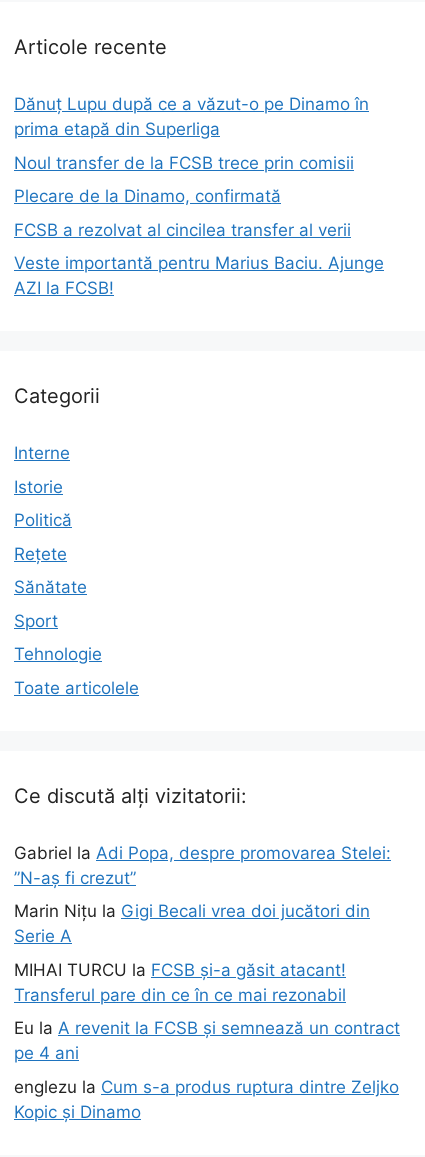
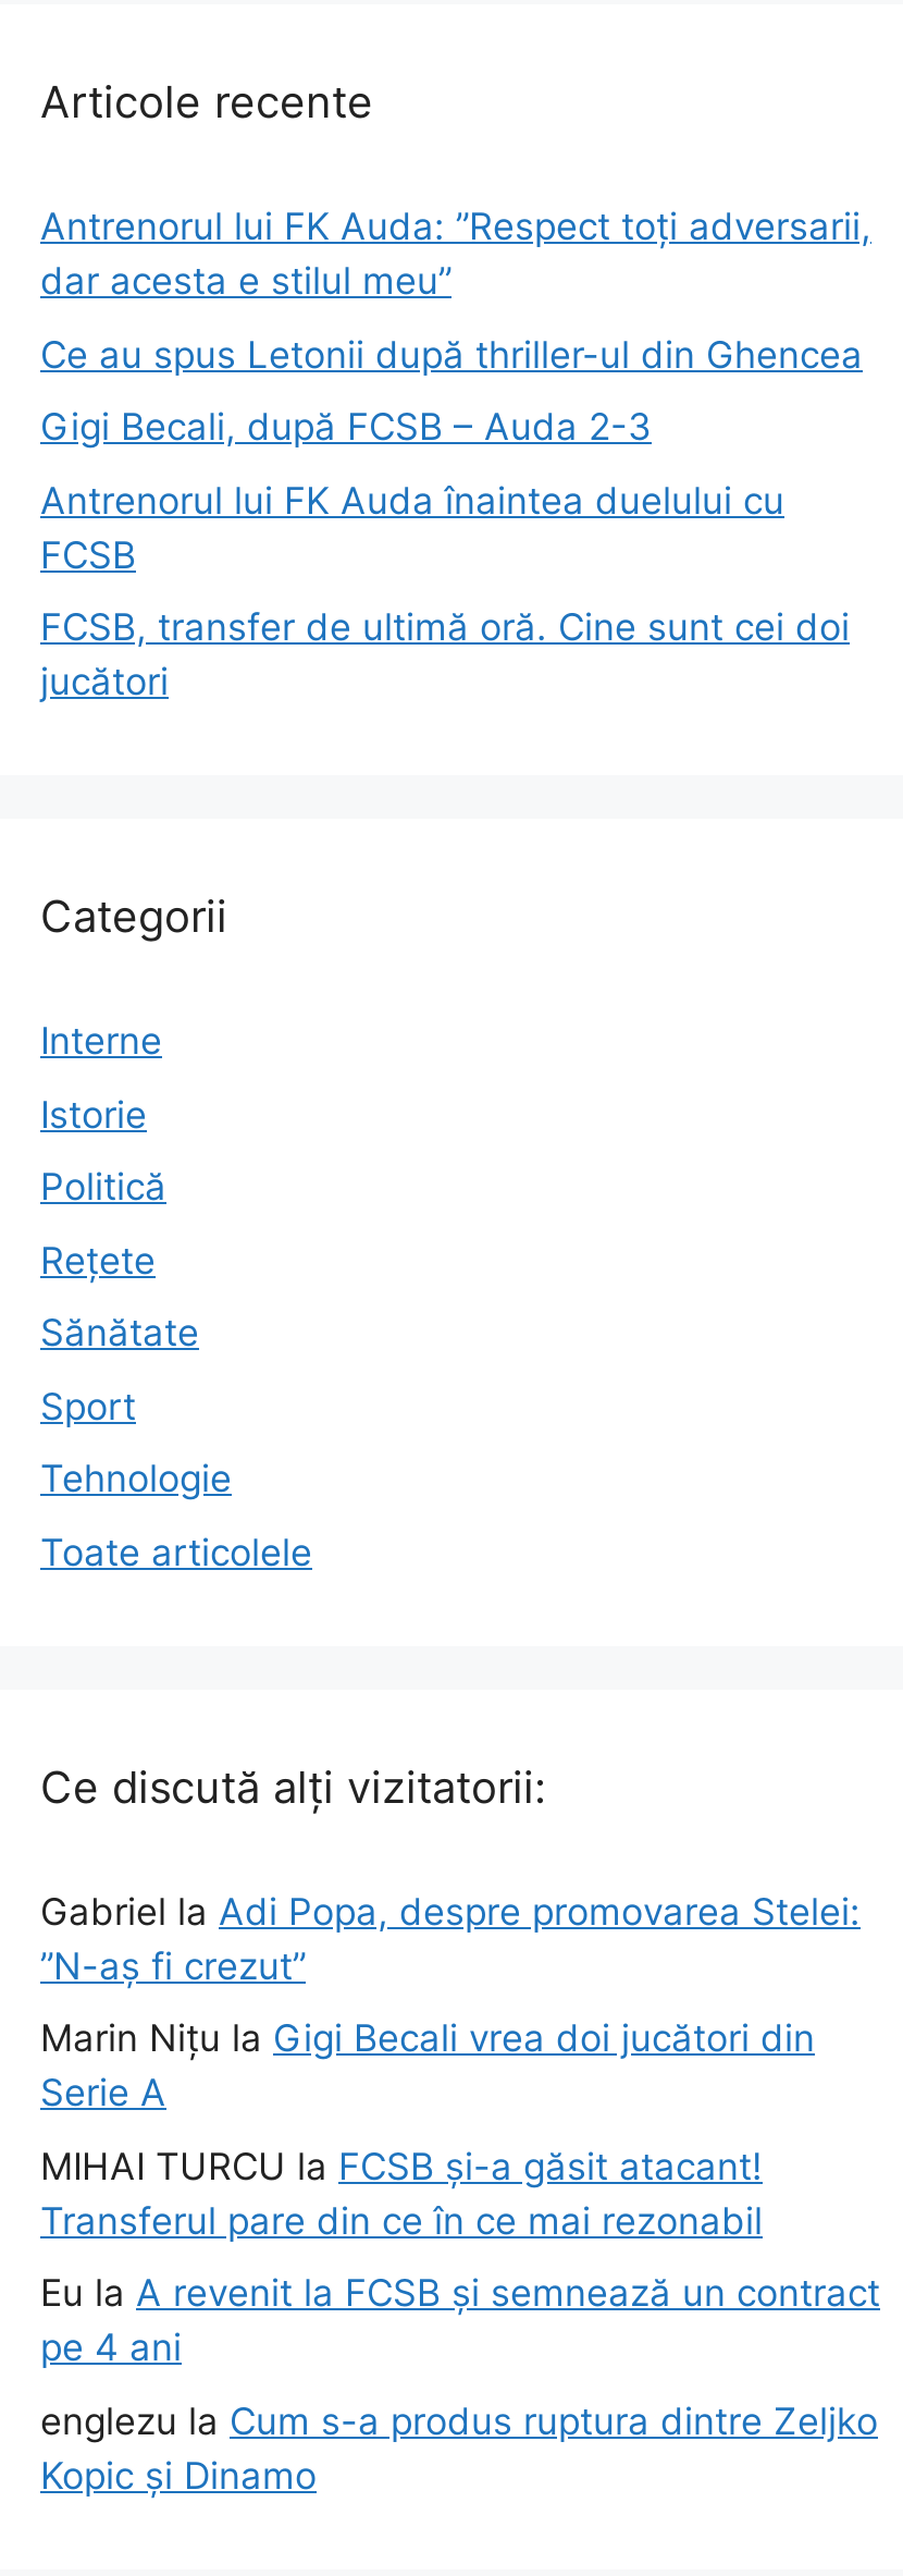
- Dănuț Lupu după ce a văzut-o pe Dinamo în
- prima etapă din Superliga
+ Antrenorul lui FK Auda: ”Respect toți adversarii,
+ dar acesta e stilul meu”

- Noul transfer de la FCSB trece prin comisii
+ Ce au spus Letonii după thriller-ul din Ghencea

- Plecare de la Dinamo, confirmată
+ Gigi Becali, după FCSB – Auda 2-3

- FCSB a rezolvat al cincilea transfer al verii
+ Antrenorul lui FK Auda înaintea duelului cu
+ FCSB

- Veste importantă pentru Marius Baciu. Ajunge
- AZI la FCSB!
+ FCSB, transfer de ultimă oră. Cine sunt cei doi
+ jucători
